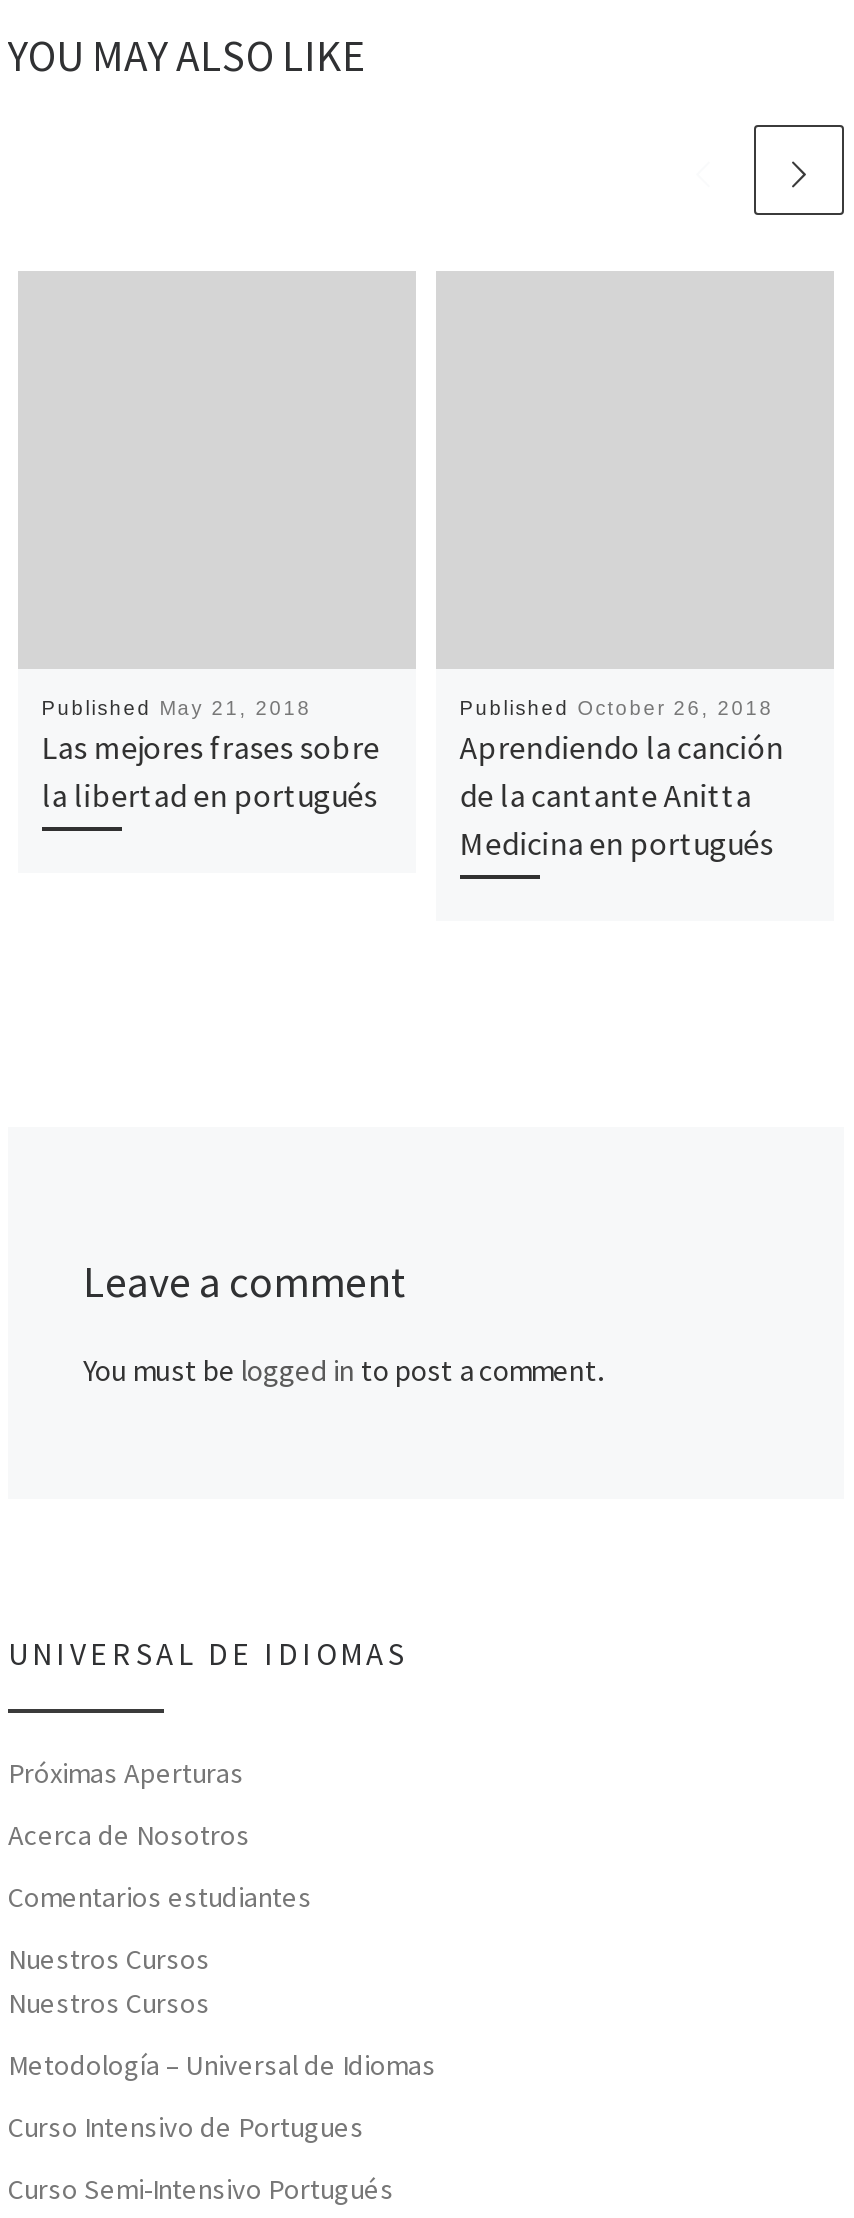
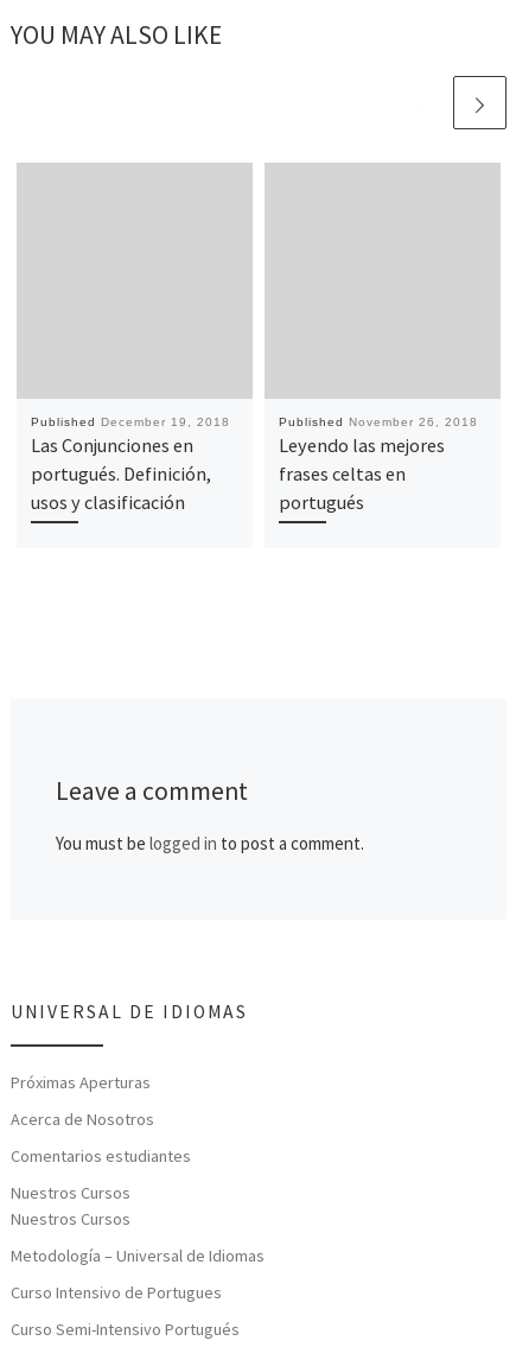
- Published May 21, 2018
- Las mejores frases sobre
- la libertad en portugués
+ Published December 19, 2018
+ Las Conjunciones en
+ portugués. Definición,
+ usos y clasificación

- Published October 26, 2018
- Aprendiendo la canción
- de la cantante Anitta
- Medicina en portugués
+ Published November 26, 2018
+ Leyendo las mejores
+ frases celtas en
+ portugués
